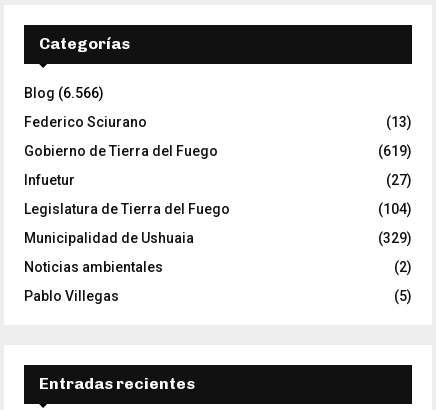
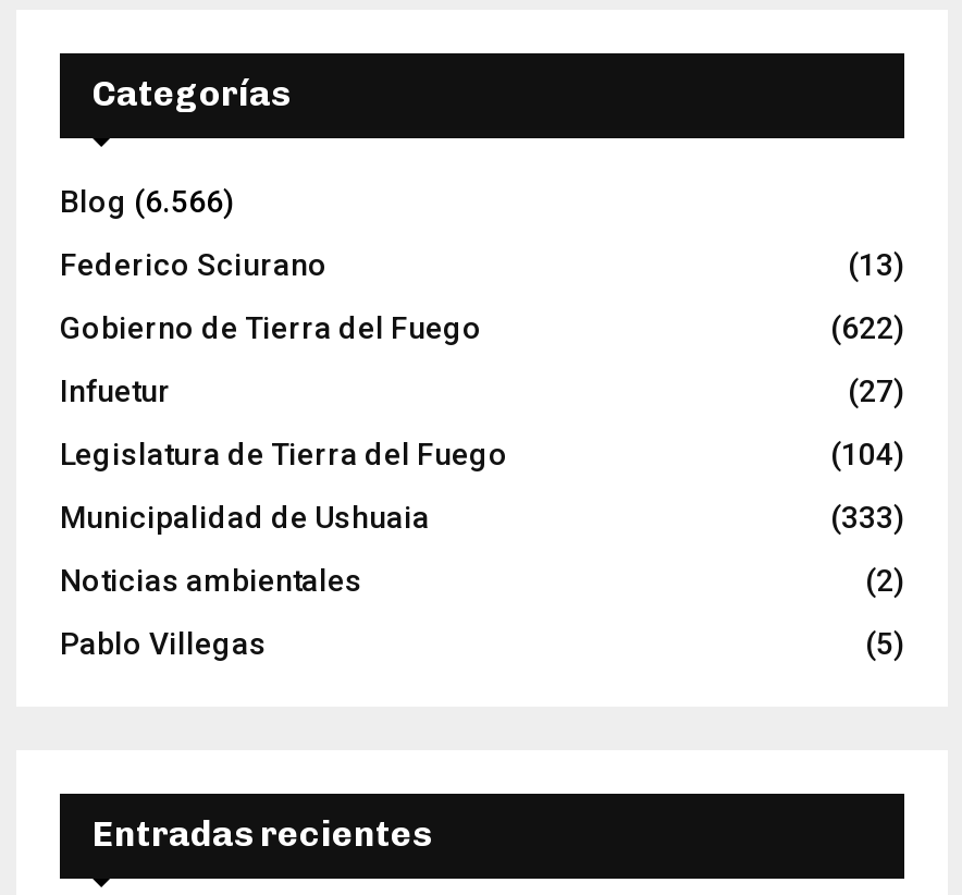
- (619)
+ (622)

- (329)
+ (333)
